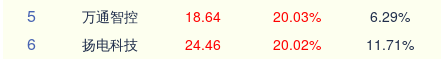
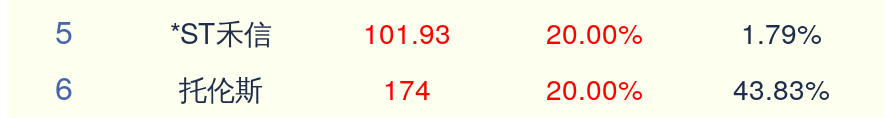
- 万通智控
- 18.64
- 20.03%
- 6.29%
+ *ST禾信
+ 101.93
+ 20.00%
+ 1.79%

- 扬电科技
- 24.46
- 20.02%
- 11.71%
+ 托伦斯
+ 174
+ 20.00%
+ 43.83%
